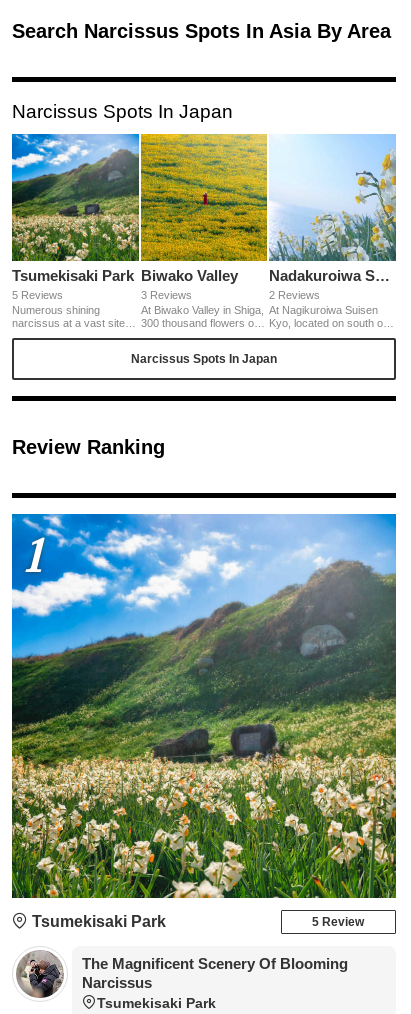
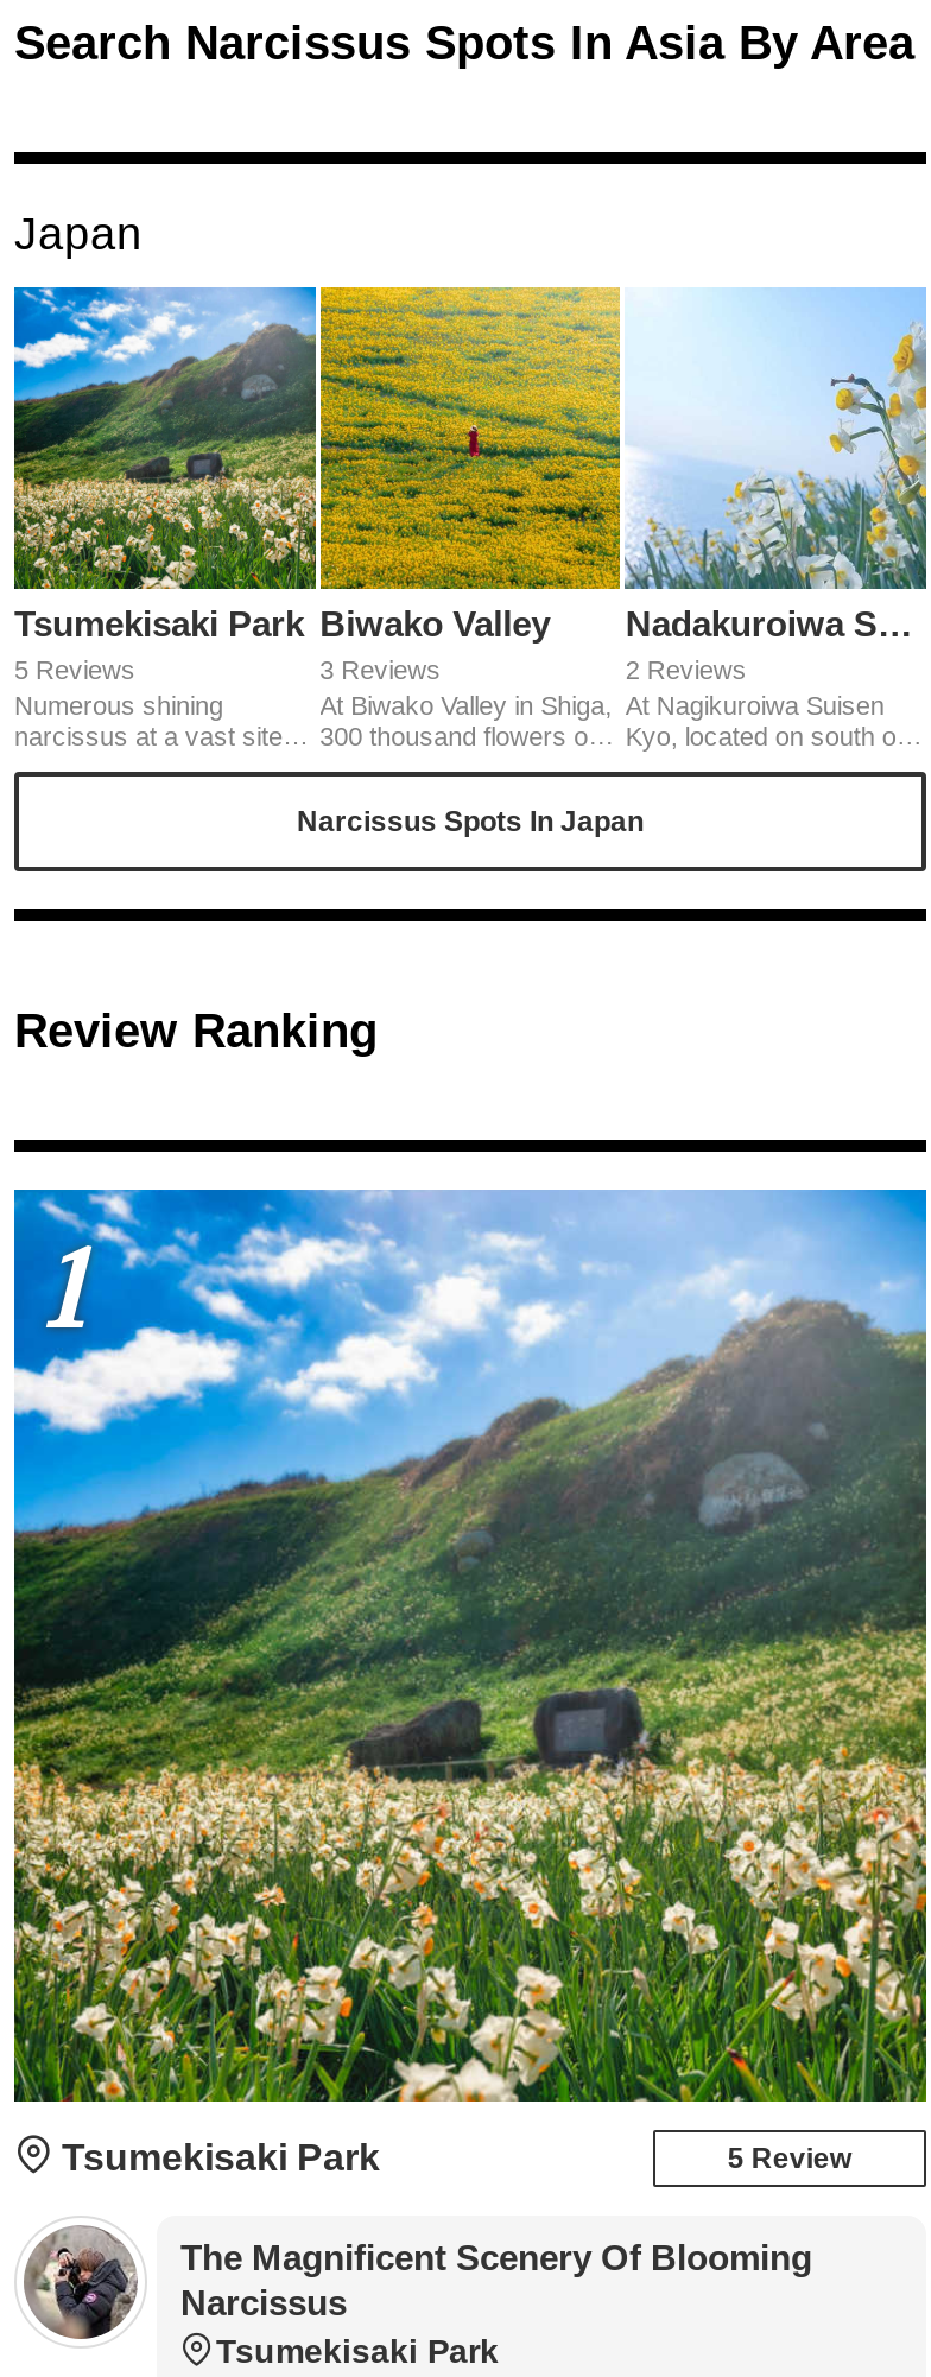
- Narcissus Spots In Japan
+ Japan
